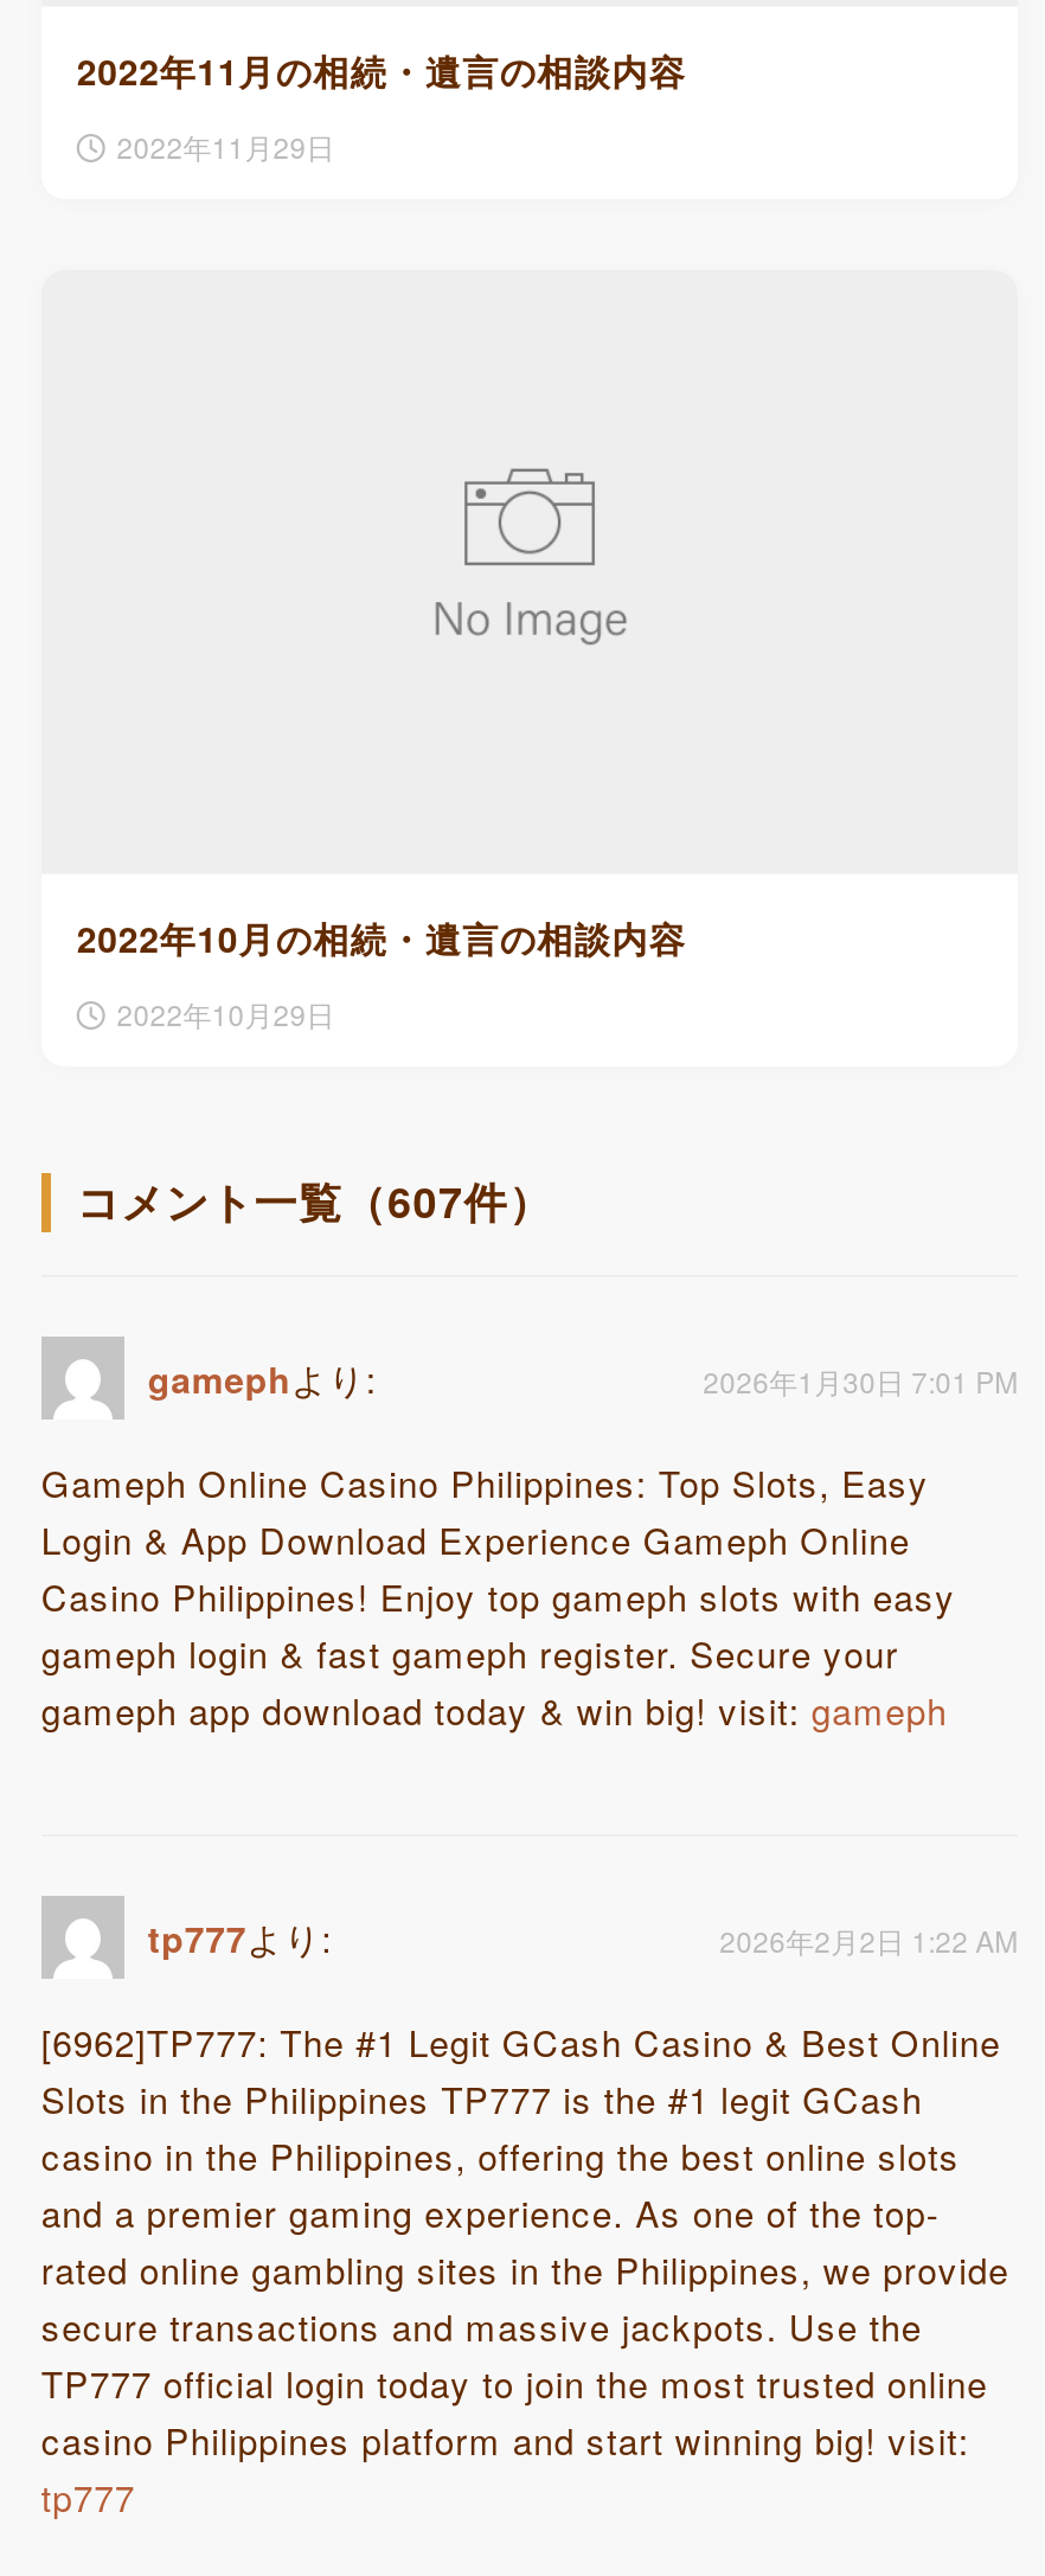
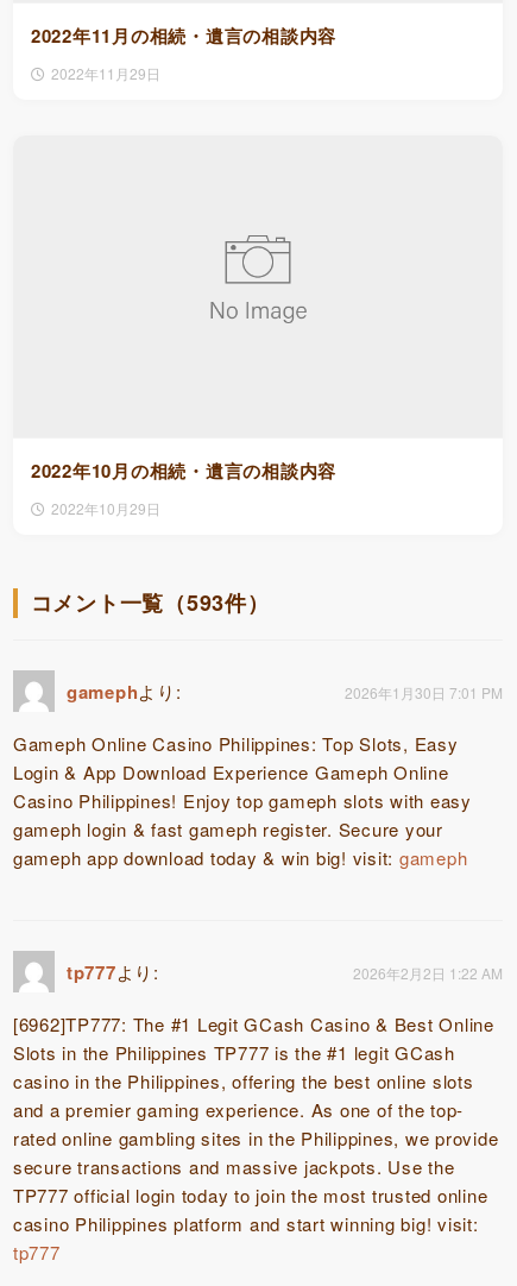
- コメント一覧（607件）
+ コメント一覧（593件）
